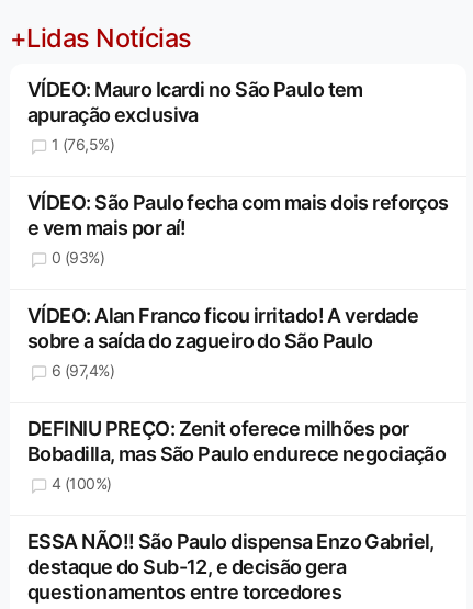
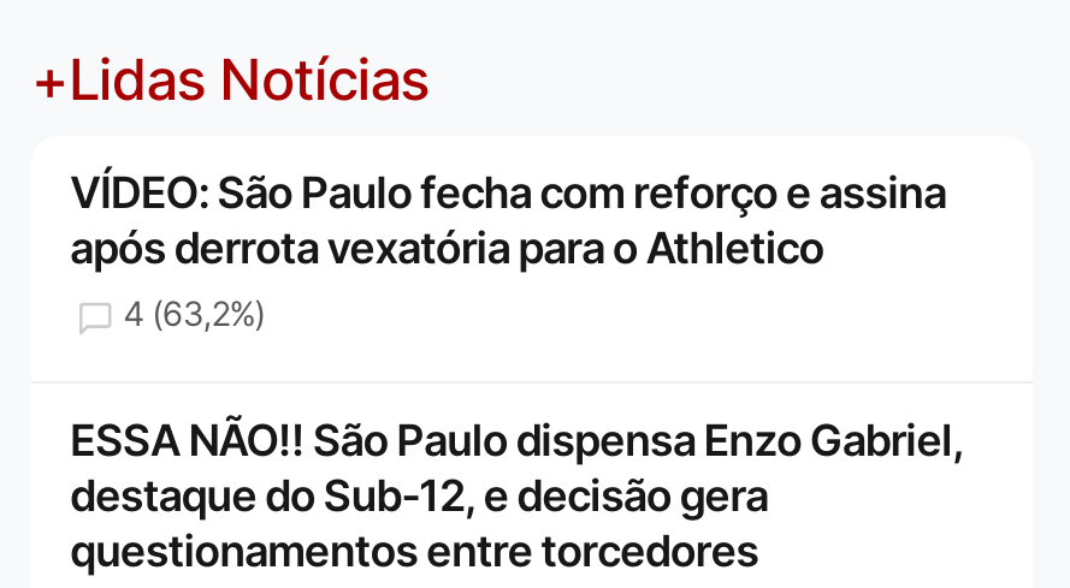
- VÍDEO: Mauro Icardi no São Paulo tem
- apuração exclusiva
- 1 (76,5%)
- VÍDEO: São Paulo fecha com mais dois reforços
- e vem mais por aí!
- 0 (93%)
- VÍDEO: Alan Franco ficou irritado! A verdade
- sobre a saída do zagueiro do São Paulo
- 6 (97,4%)
- DEFINIU PREÇO: Zenit oferece milhões por
- Bobadilla, mas São Paulo endurece negociação
- 4 (100%)
+ VÍDEO: São Paulo fecha com reforço e assina
+ após derrota vexatória para o Athletico
+ 4 (63,2%)
